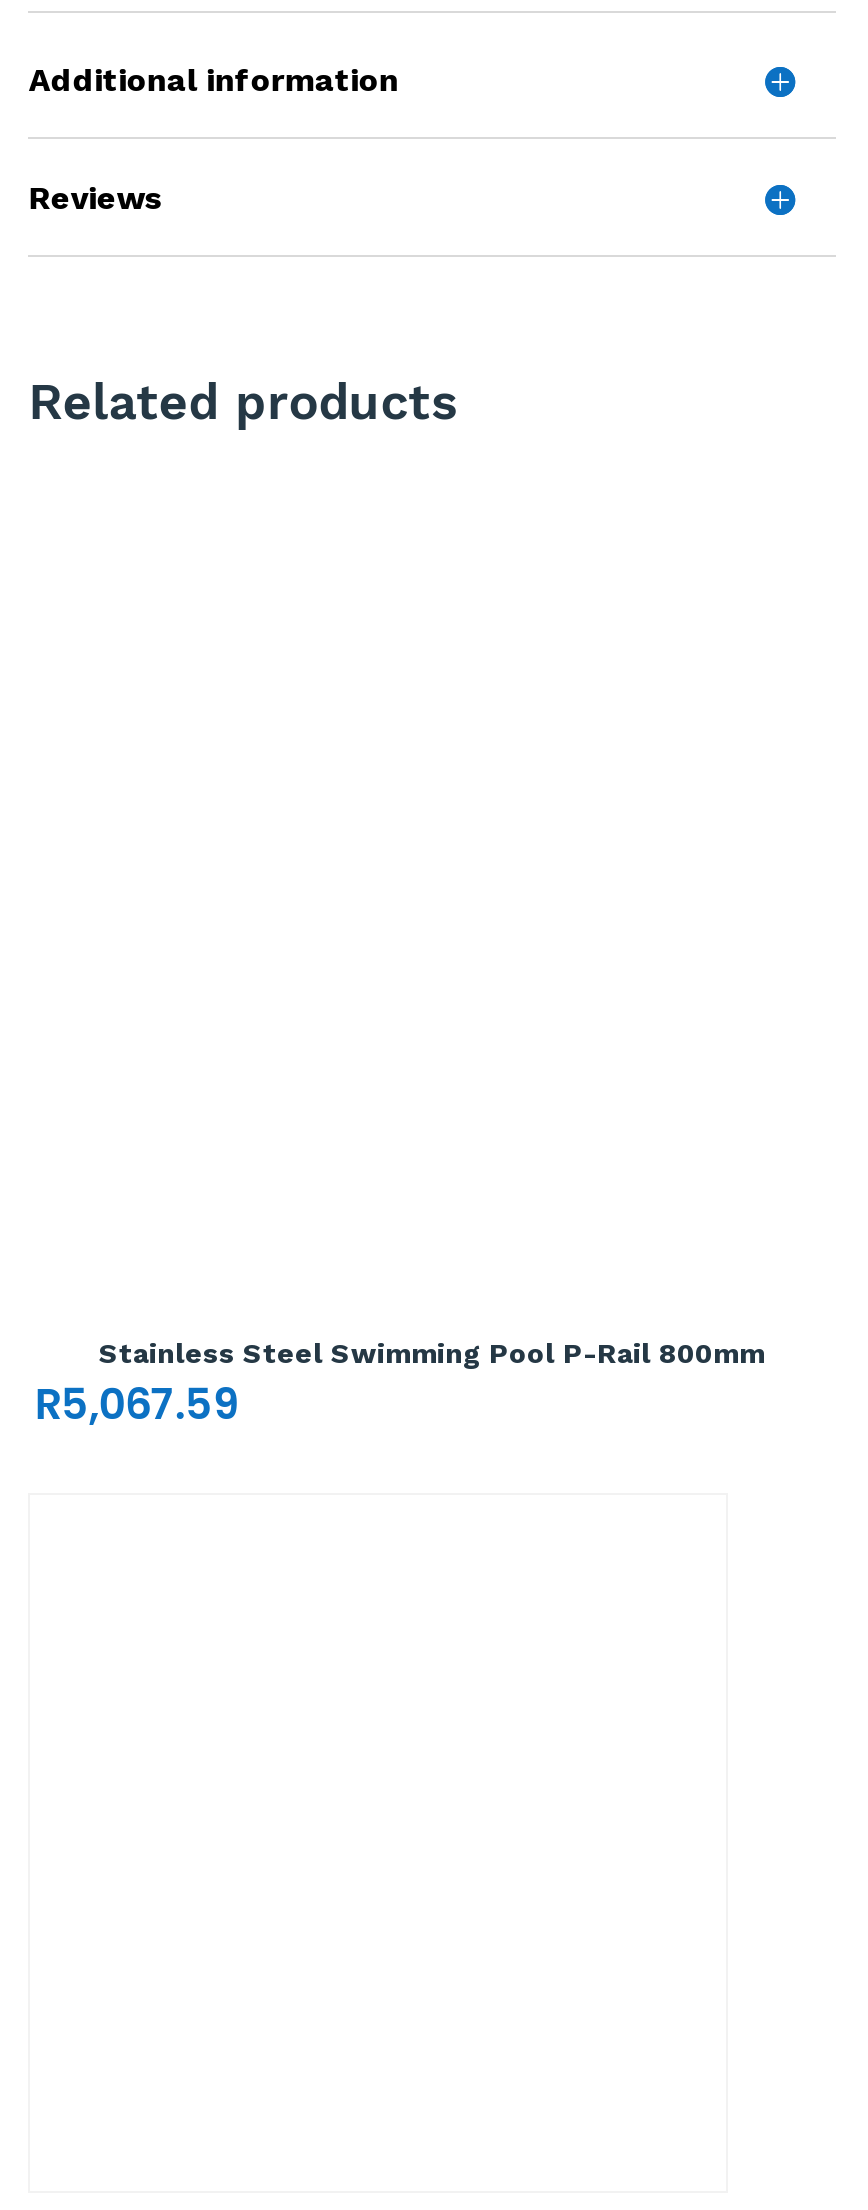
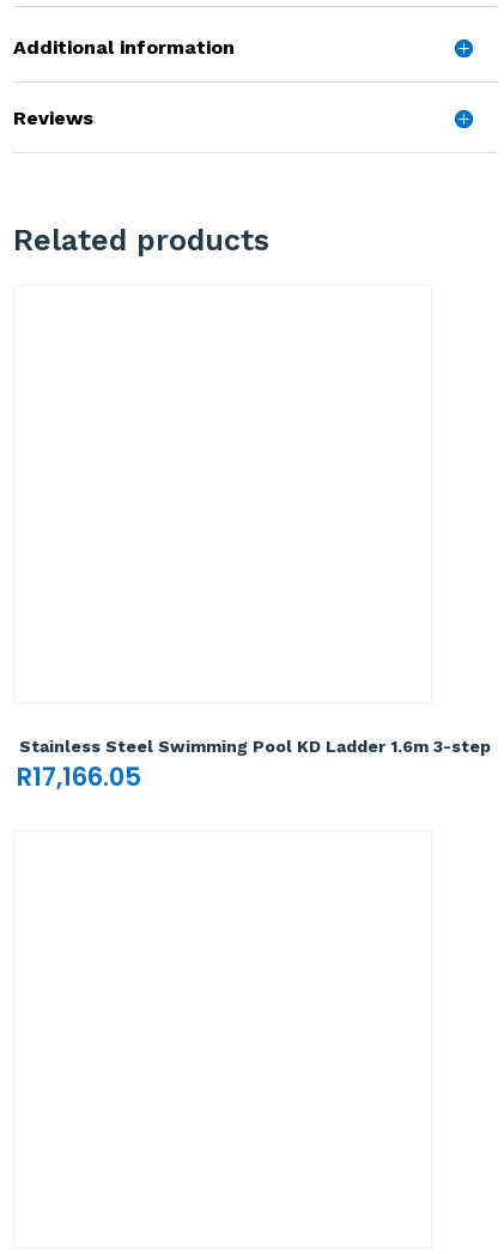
- Stainless Steel Swimming Pool P-Rail 800mm
- R5,067.59
+ Stainless Steel Swimming Pool KD Ladder 1.6m 3-step
+ R17,166.05
